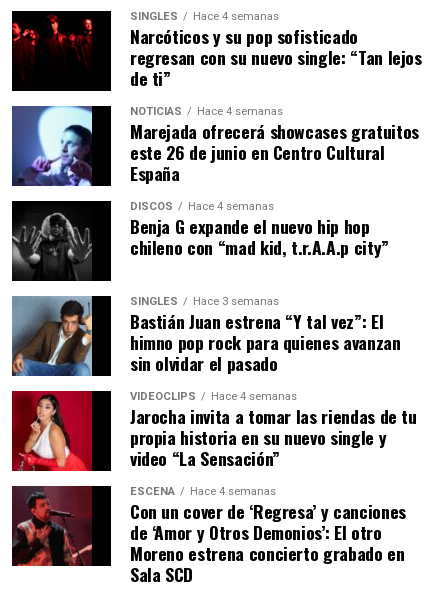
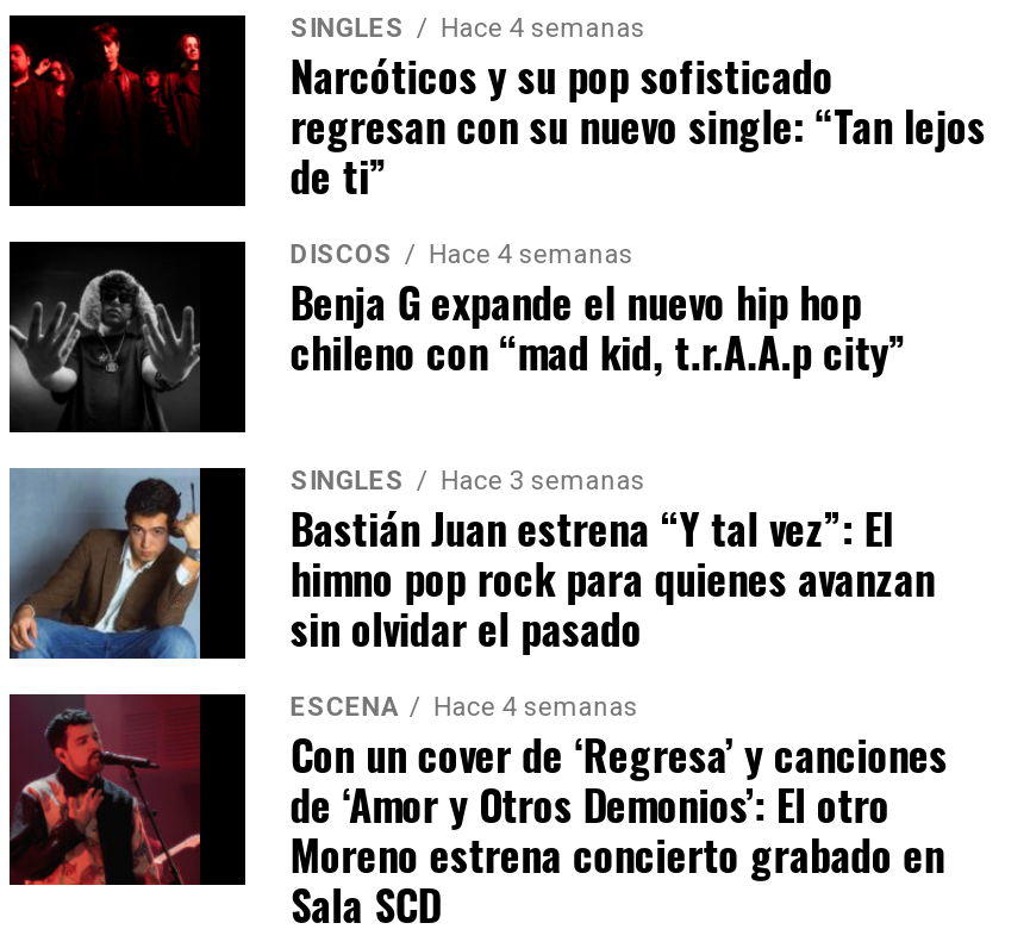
- [image]
- NOTICIAS
- Hace 4 semanas
- Marejada ofrecerá showcases gratuitos
- este 26 de junio en Centro Cultural
- España

- [image]
- VIDEOCLIPS
- Hace 4 semanas
- Jarocha invita a tomar las riendas de tu
- propia historia en su nuevo single y
- video “La Sensación”
